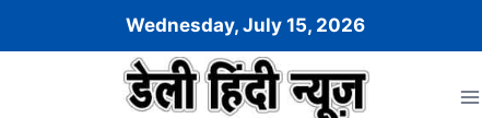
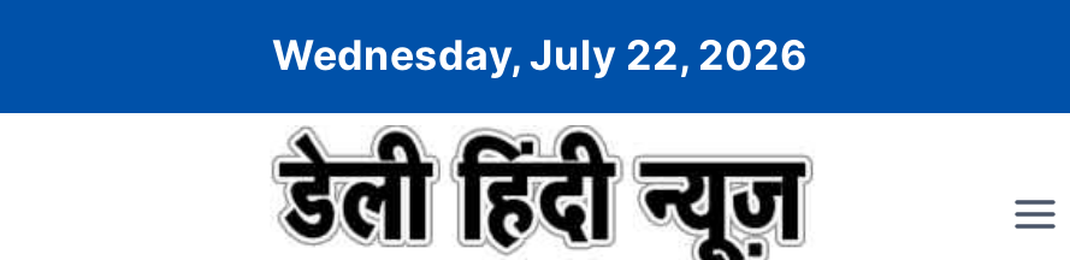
- Wednesday, July 15, 2026
+ Wednesday, July 22, 2026
